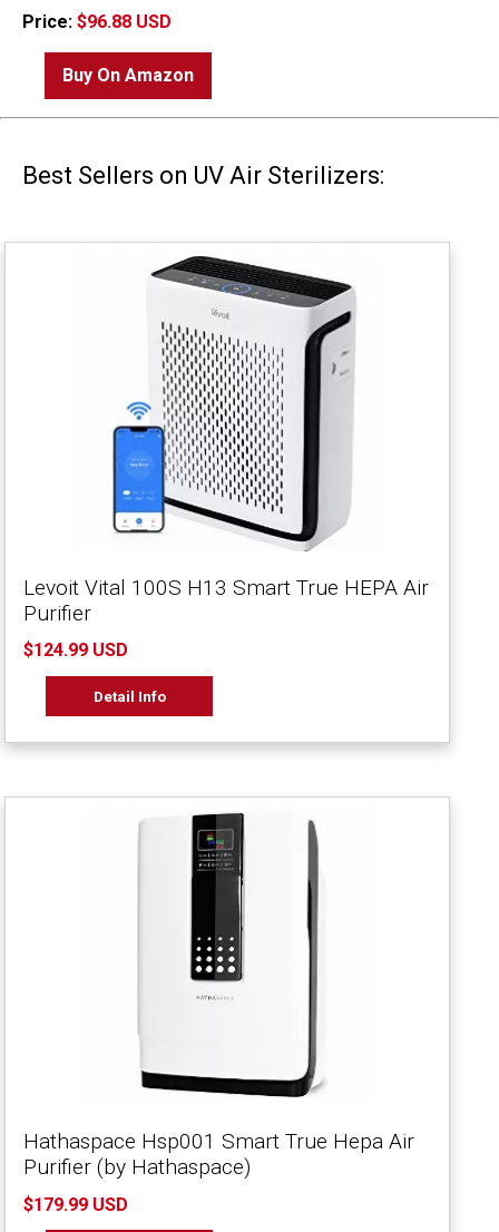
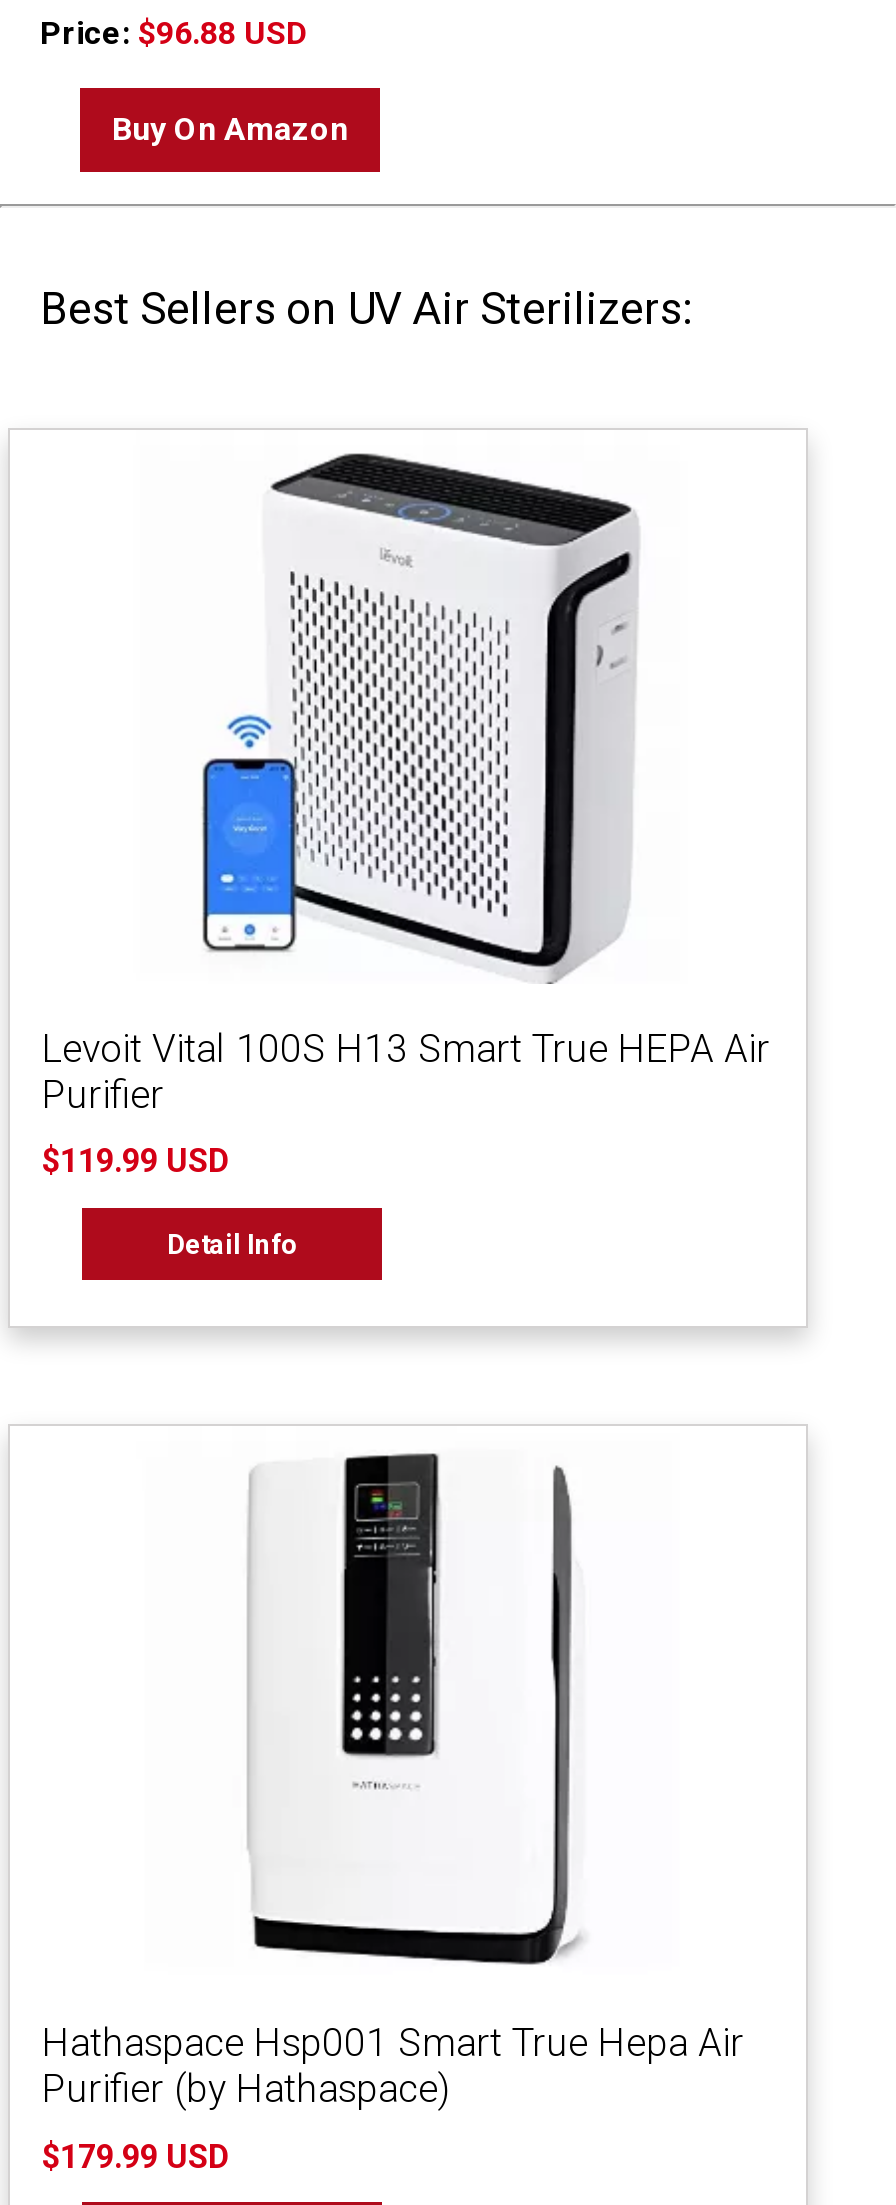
- $124.99 USD
+ $119.99 USD
